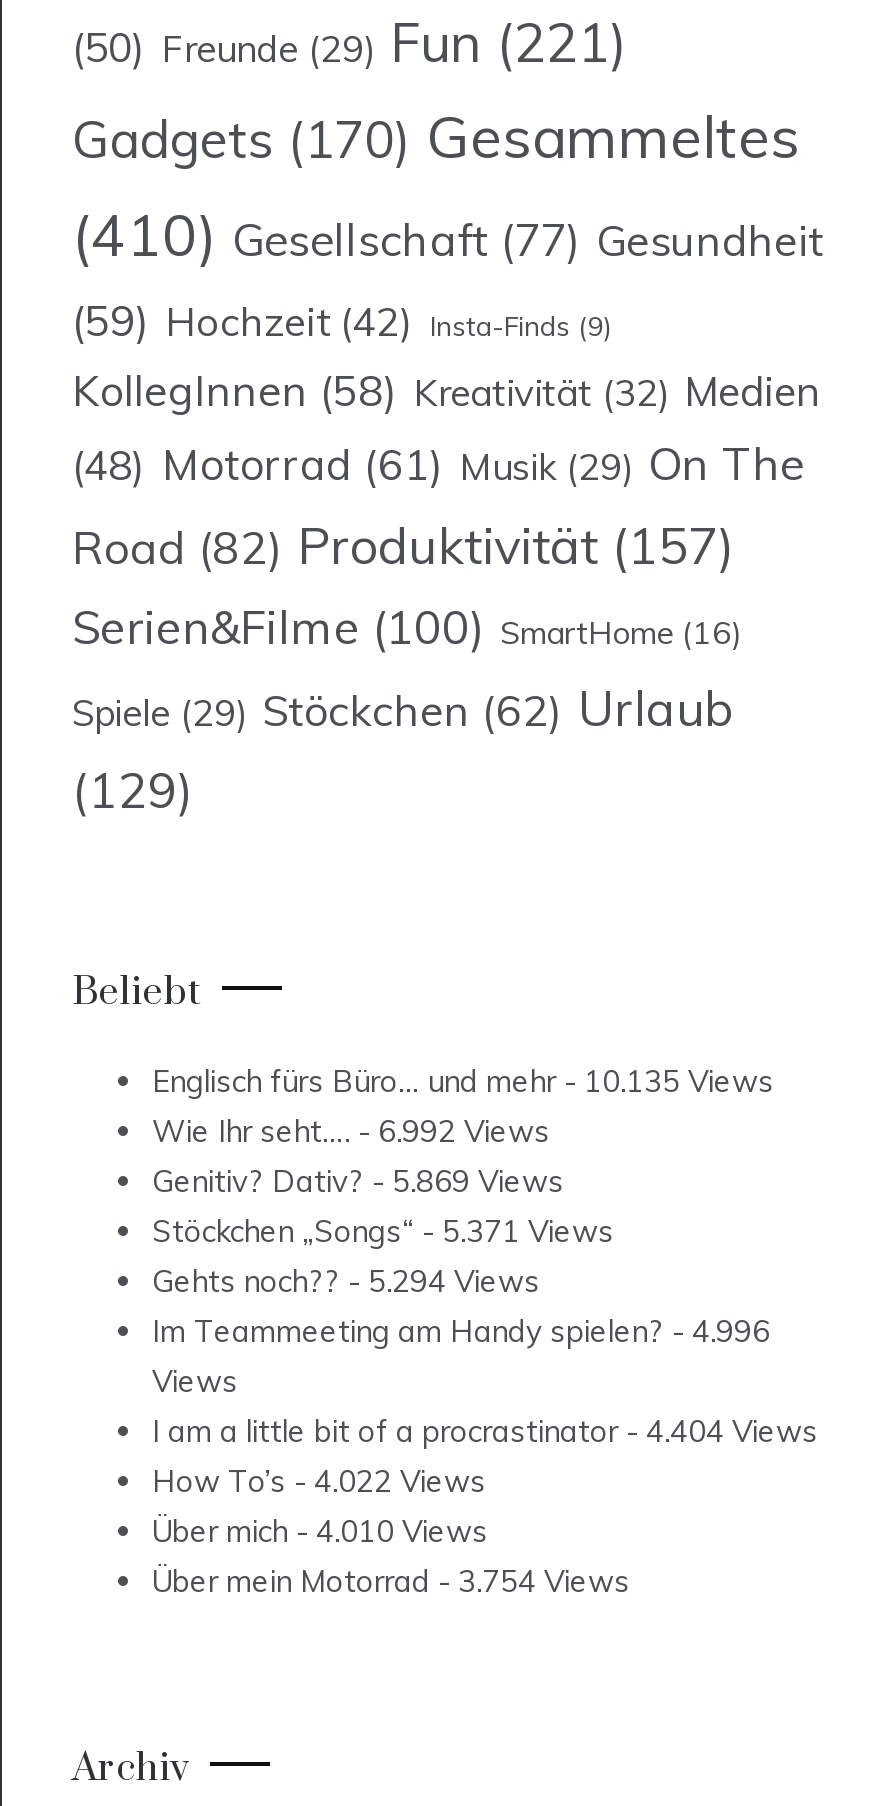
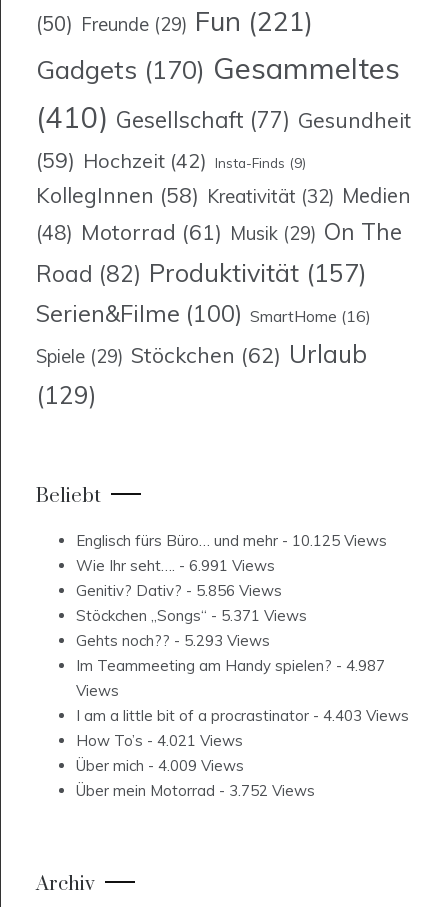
- Englisch fürs Büro… und mehr - 10.135 Views
+ Englisch fürs Büro… und mehr - 10.125 Views

- Wie Ihr seht…. - 6.992 Views
+ Wie Ihr seht…. - 6.991 Views

- Genitiv? Dativ? - 5.869 Views
+ Genitiv? Dativ? - 5.856 Views

- Gehts noch?? - 5.294 Views
+ Gehts noch?? - 5.293 Views

- Im Teammeeting am Handy spielen? - 4.996
+ Im Teammeeting am Handy spielen? - 4.987

- I am a little bit of a procrastinator - 4.404 Views
+ I am a little bit of a procrastinator - 4.403 Views

- How To’s - 4.022 Views
+ How To’s - 4.021 Views

- Über mich - 4.010 Views
+ Über mich - 4.009 Views

- Über mein Motorrad - 3.754 Views
+ Über mein Motorrad - 3.752 Views
